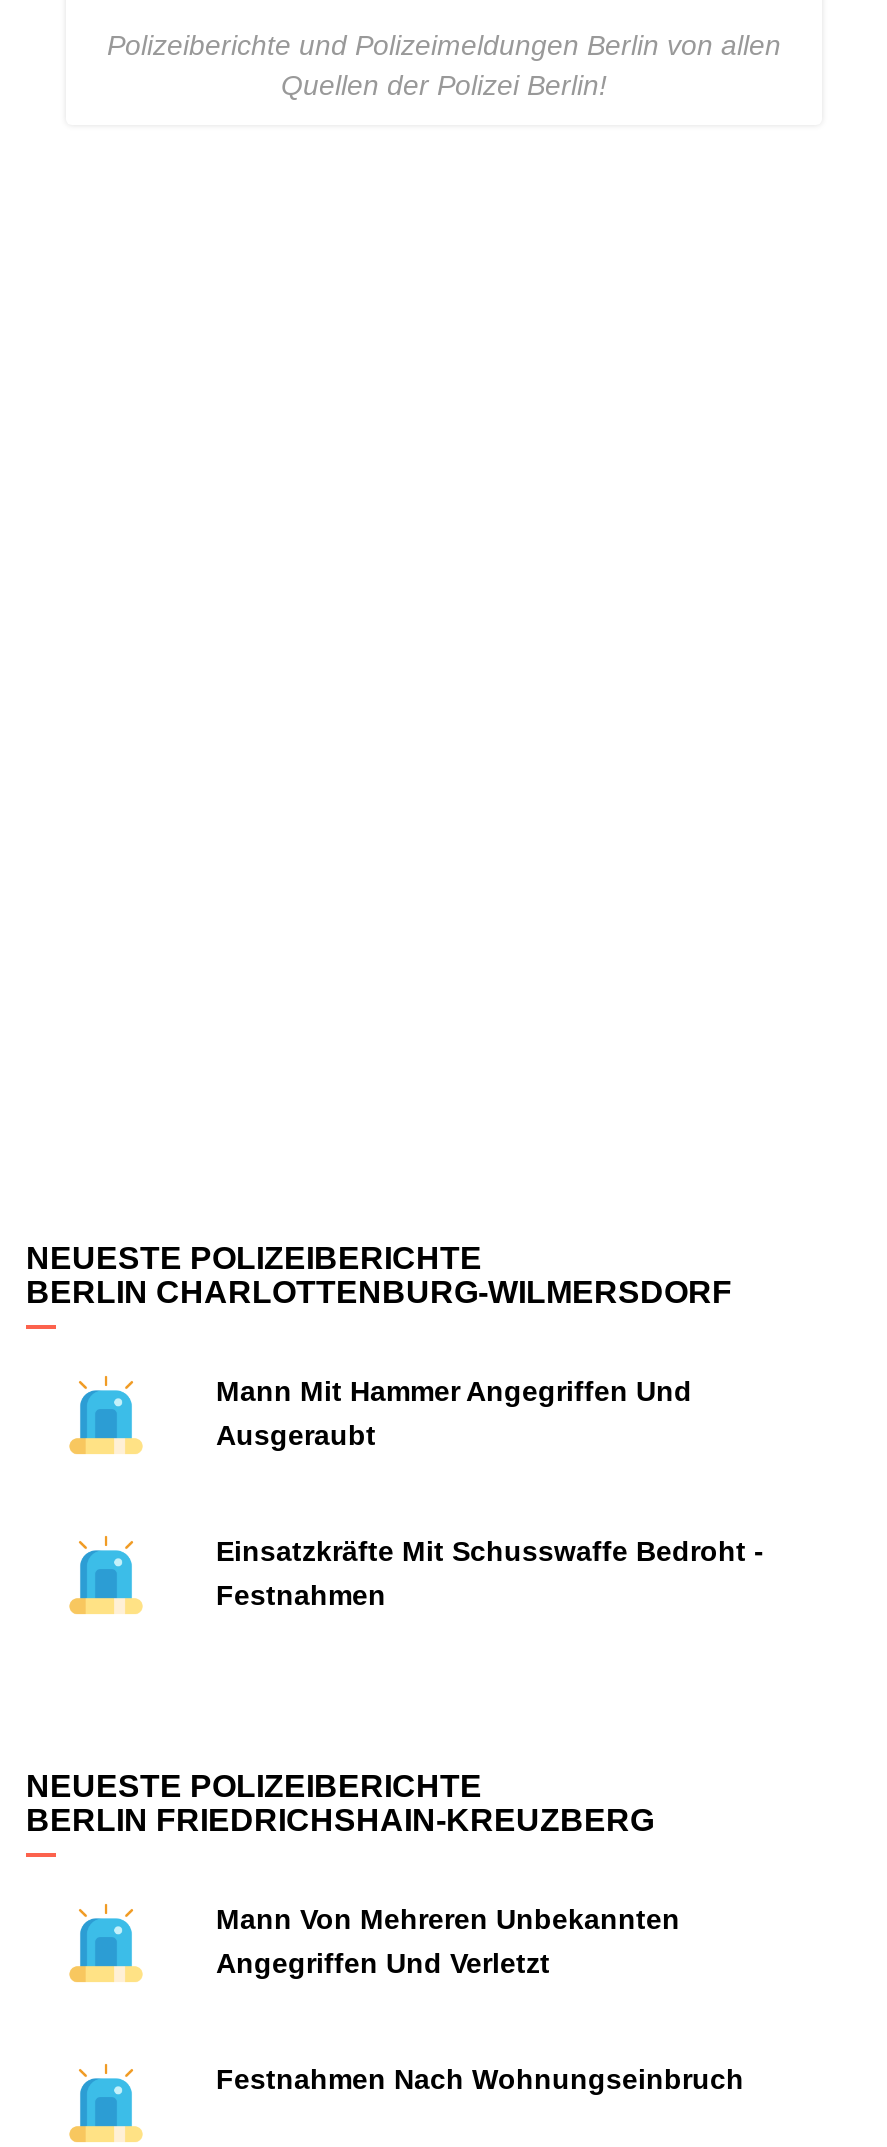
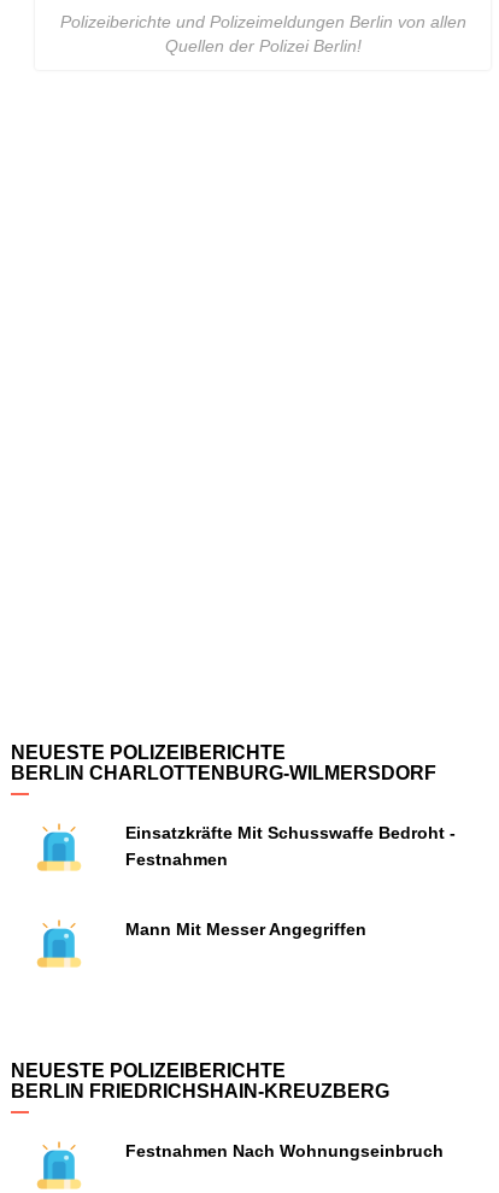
- Mann Mit Hammer Angegriffen Und
- Ausgeraubt

+ Mann Mit Messer Angegriffen

- Mann Von Mehreren Unbekannten
- Angegriffen Und Verletzt
